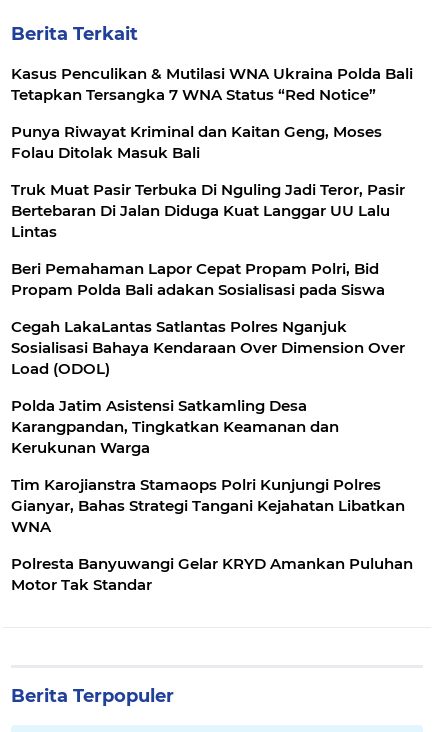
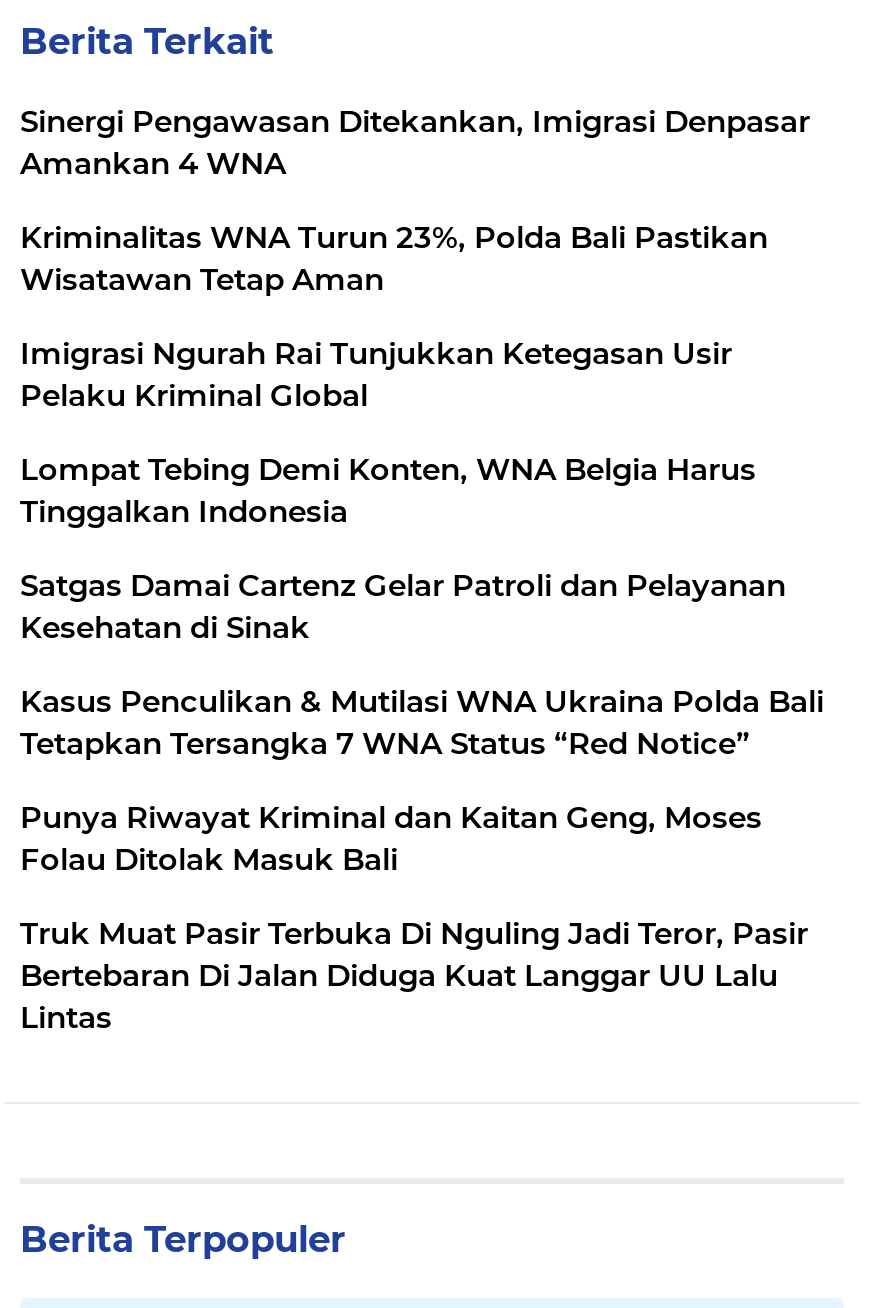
+ Sinergi Pengawasan Ditekankan, Imigrasi Denpasar
+ Amankan 4 WNA
+ Kriminalitas WNA Turun 23%, Polda Bali Pastikan
+ Wisatawan Tetap Aman
+ Imigrasi Ngurah Rai Tunjukkan Ketegasan Usir
+ Pelaku Kriminal Global
+ Lompat Tebing Demi Konten, WNA Belgia Harus
+ Tinggalkan Indonesia
+ Satgas Damai Cartenz Gelar Patroli dan Pelayanan
+ Kesehatan di Sinak

moved down: Kasus Penculikan & Mutilasi WNA Ukraina Polda Bali | Tetapkan Tersangka 7 WNA Status “Red Notice” | Punya Riwayat Kriminal dan Kaitan Geng, Moses | Folau Ditolak Masuk Bali | Truk Muat Pasir Terbuka Di Nguling Jadi Teror, Pasir | Bertebaran Di Jalan Diduga Kuat Langgar UU Lalu | Lintas

- Beri Pemahaman Lapor Cepat Propam Polri, Bid
- Propam Polda Bali adakan Sosialisasi pada Siswa
- Cegah LakaLantas Satlantas Polres Nganjuk
- Sosialisasi Bahaya Kendaraan Over Dimension Over
- Load (ODOL)
- Polda Jatim Asistensi Satkamling Desa
- Karangpandan, Tingkatkan Keamanan dan
- Kerukunan Warga
- Tim Karojianstra Stamaops Polri Kunjungi Polres
- Gianyar, Bahas Strategi Tangani Kejahatan Libatkan
- WNA
- Polresta Banyuwangi Gelar KRYD Amankan Puluhan
- Motor Tak Standar
